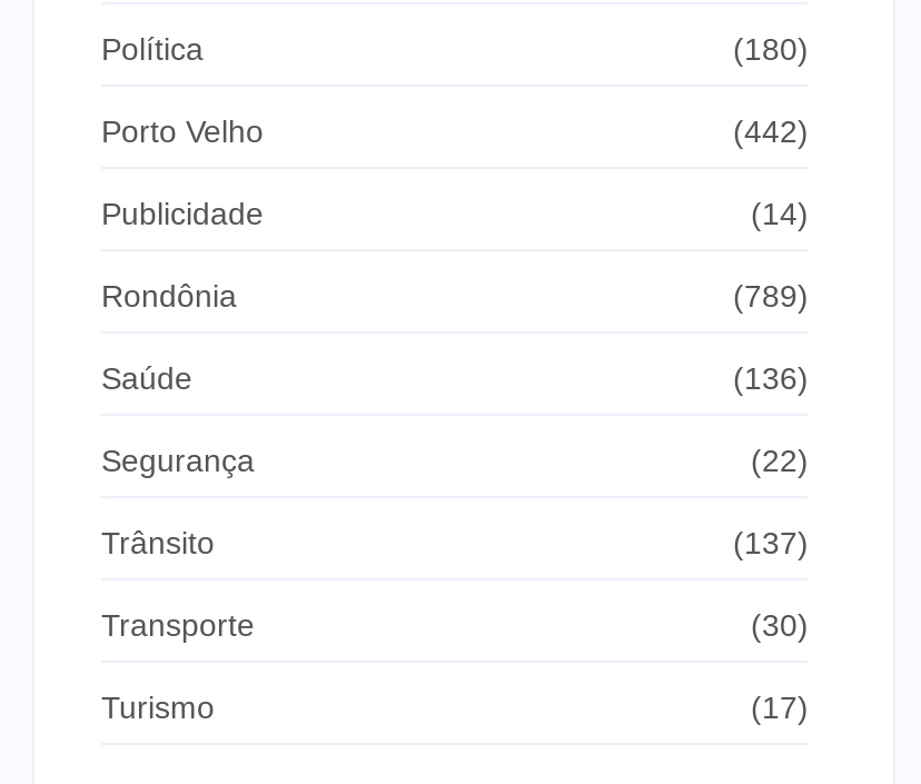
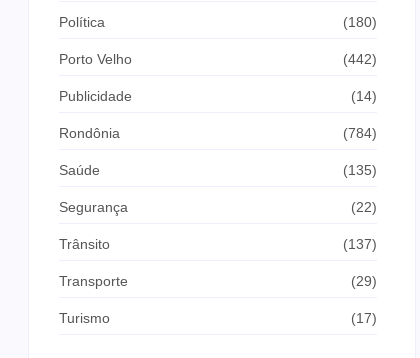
- (789)
+ (784)

- (136)
+ (135)

- (30)
+ (29)
